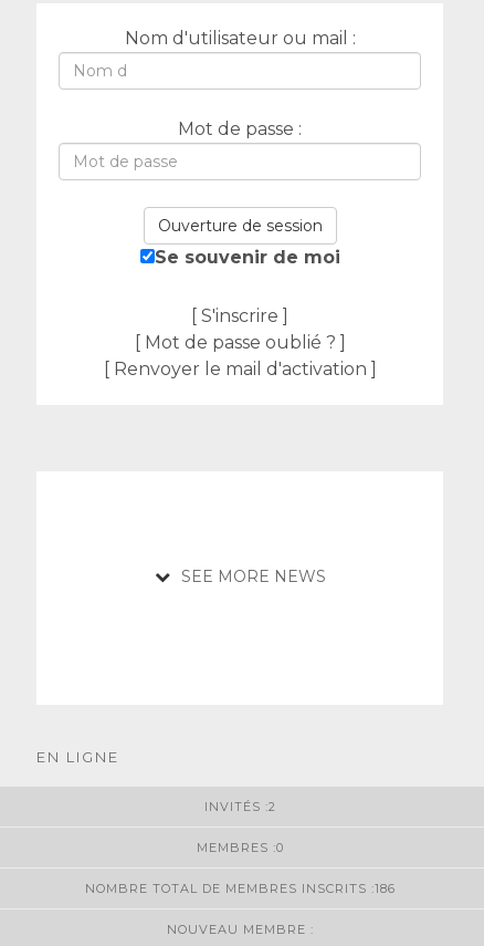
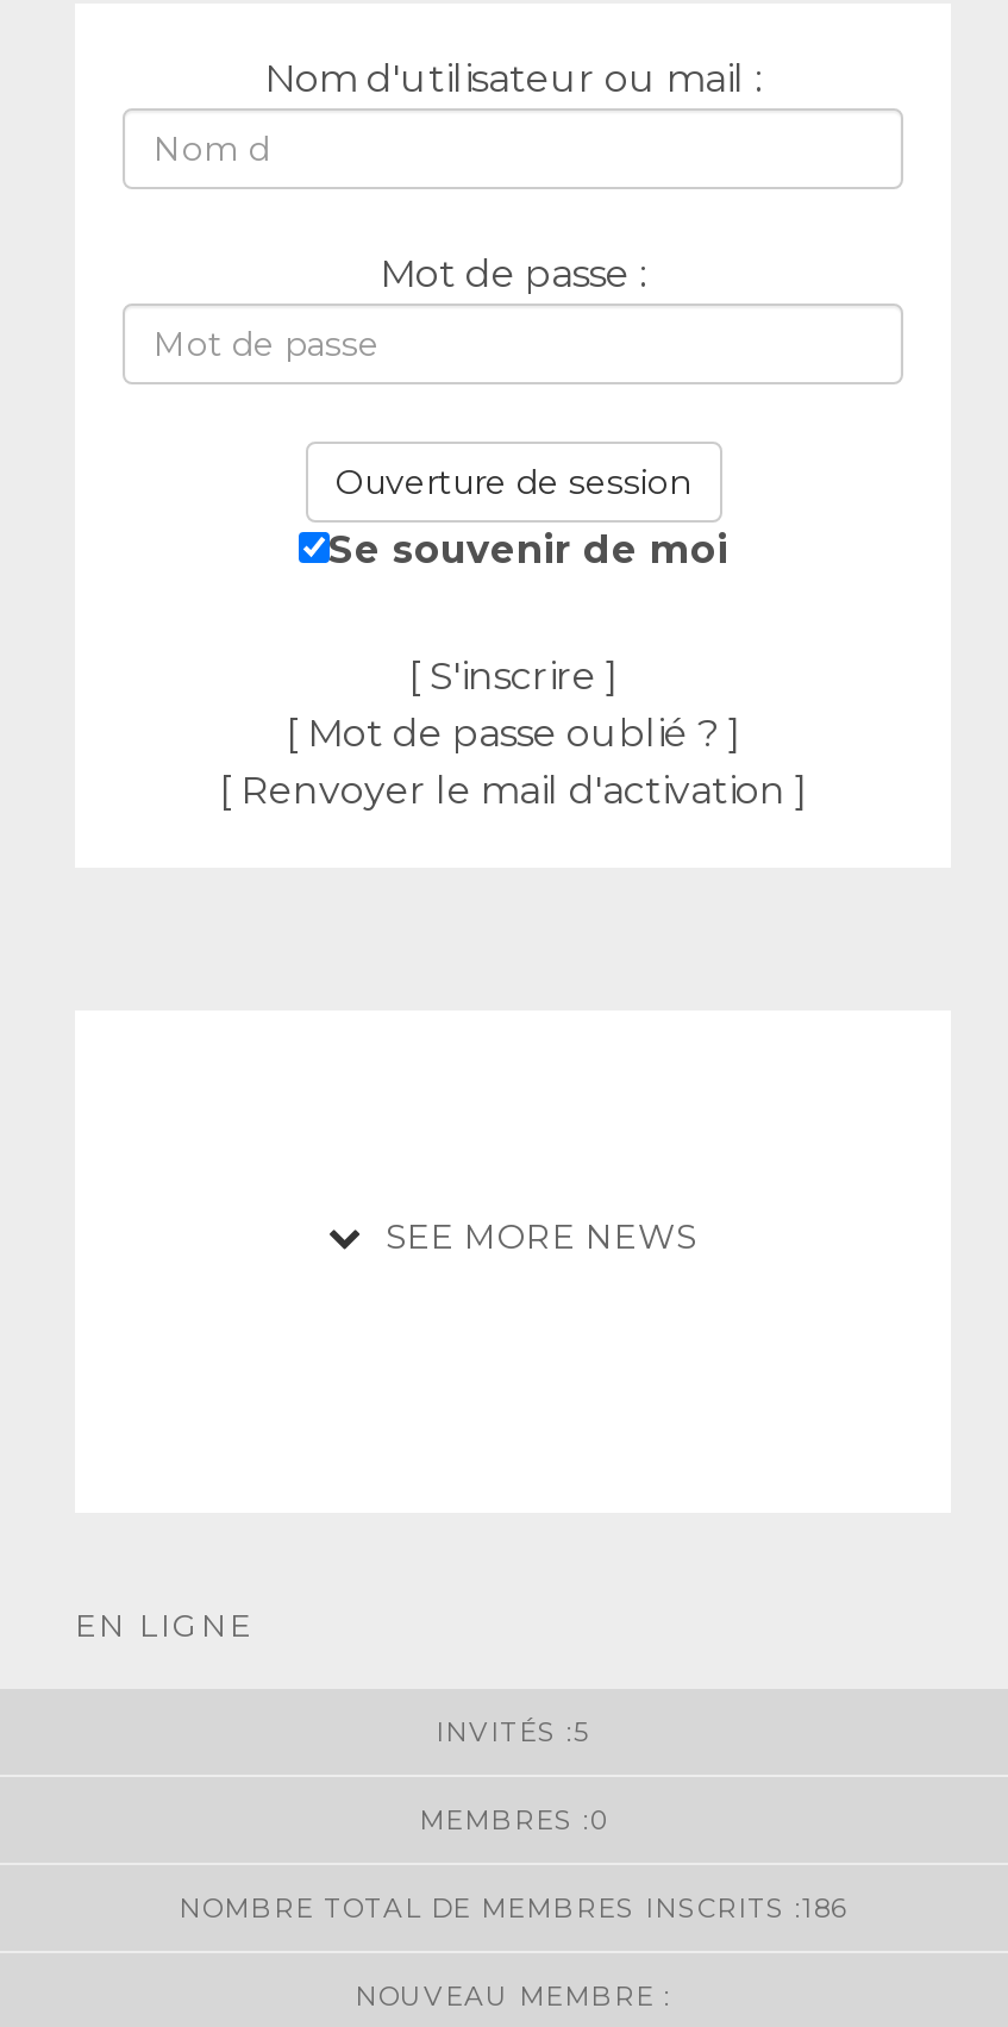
- INVITÉS :2
+ INVITÉS :5
